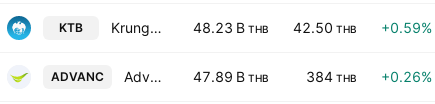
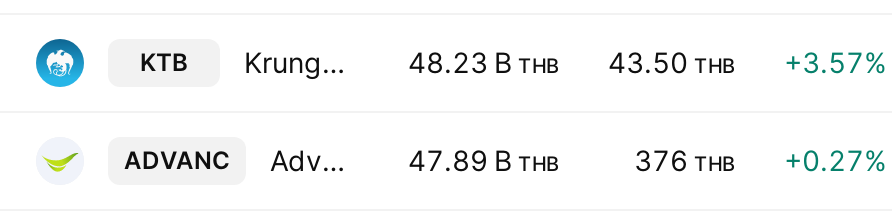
- 42.50 THB
+ 43.50 THB

- +0.59%
+ +3.57%

- 384 THB
+ 376 THB

- +0.26%
+ +0.27%
